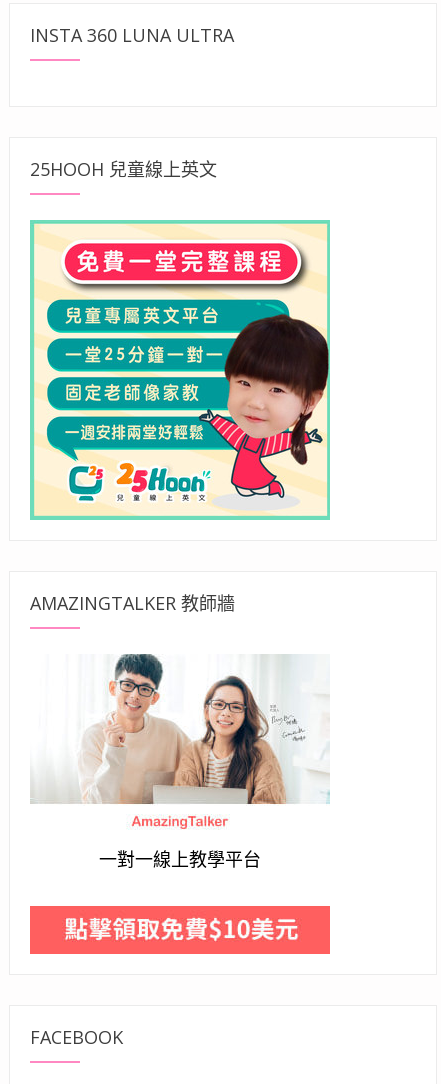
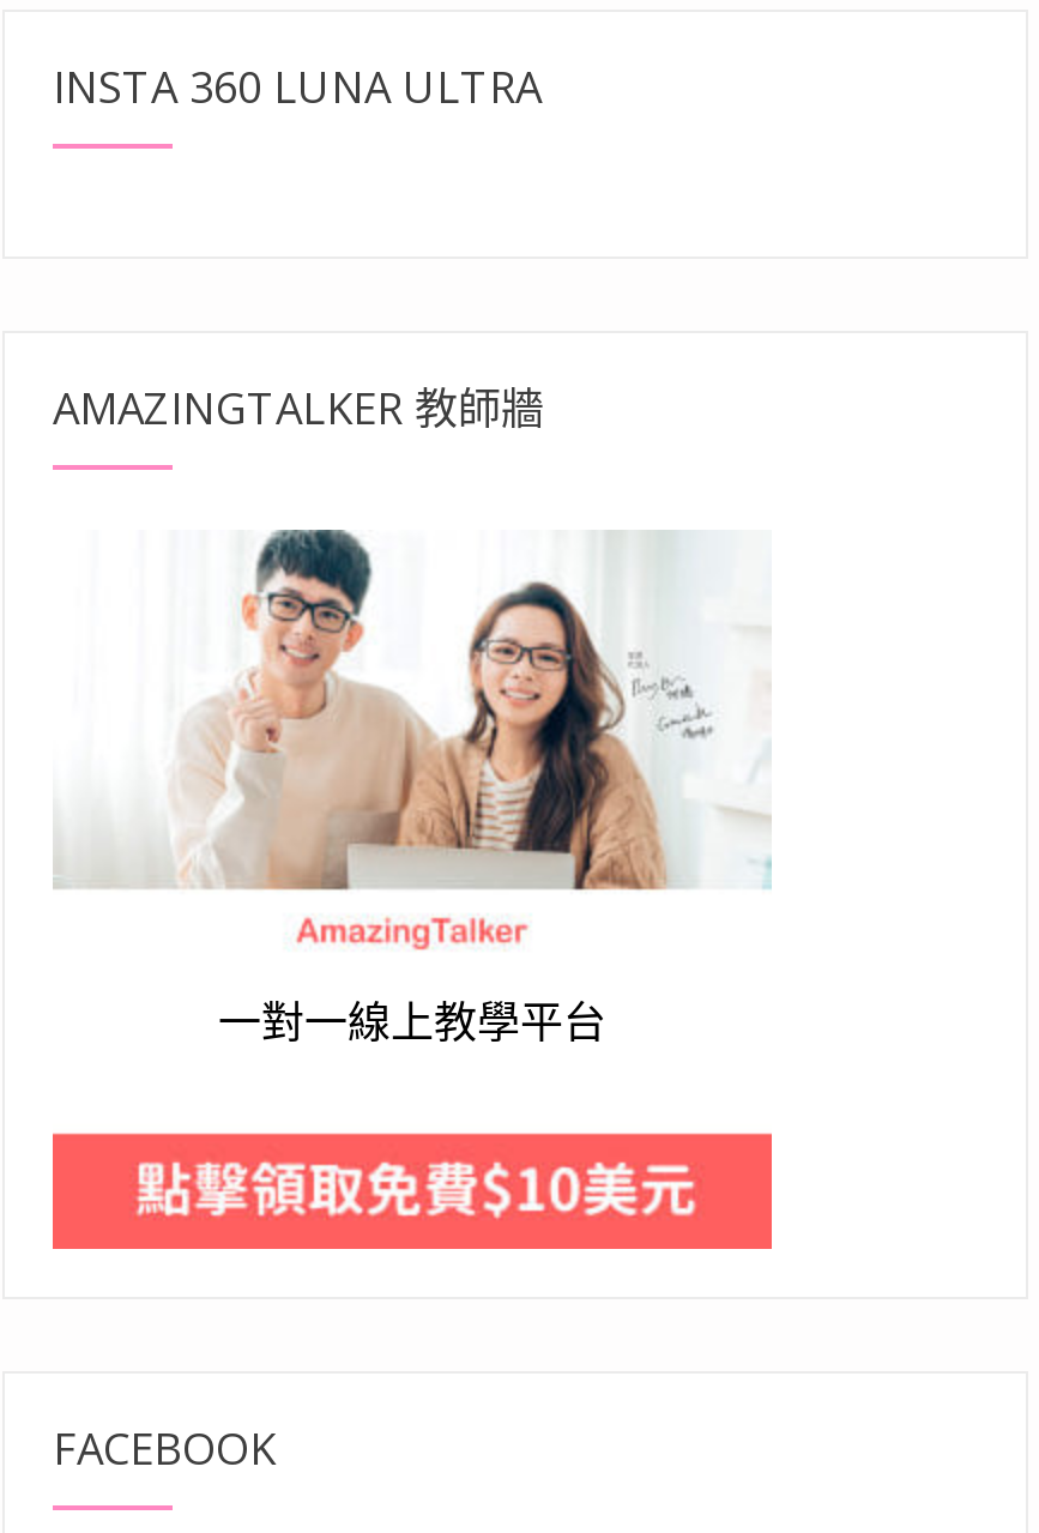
- 25HOOH 兒童線上英文

- [image]
